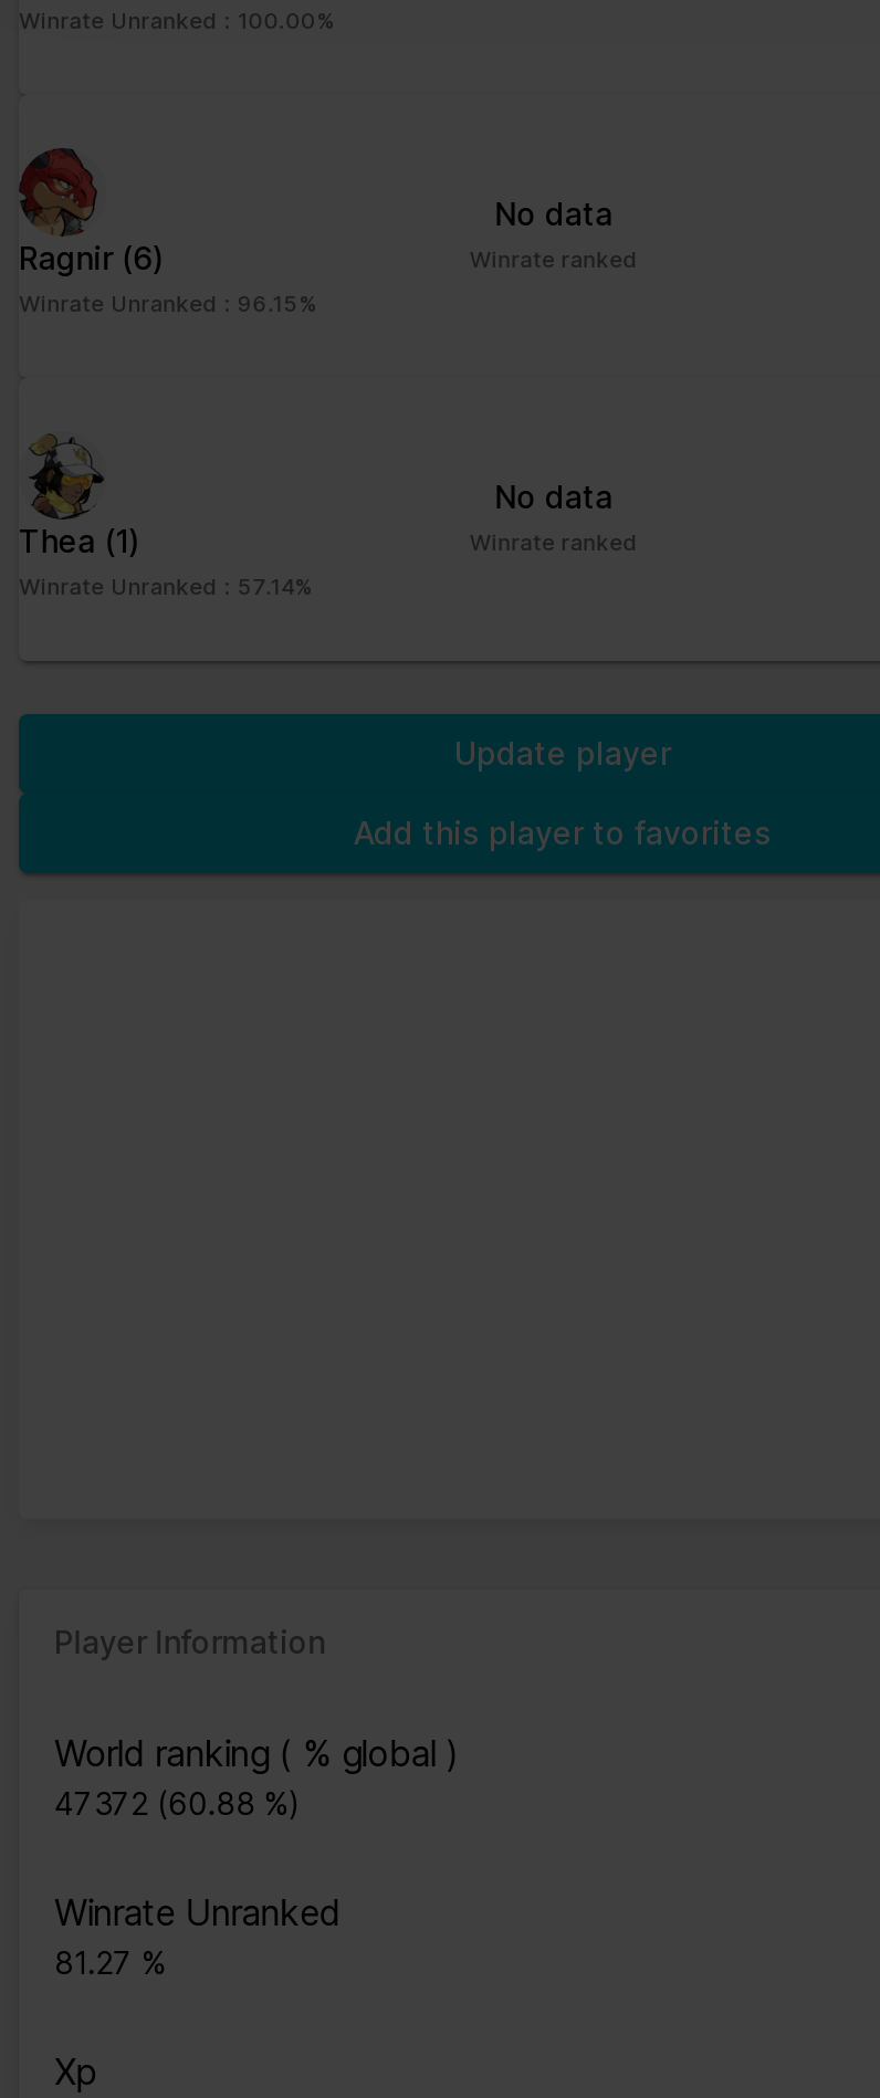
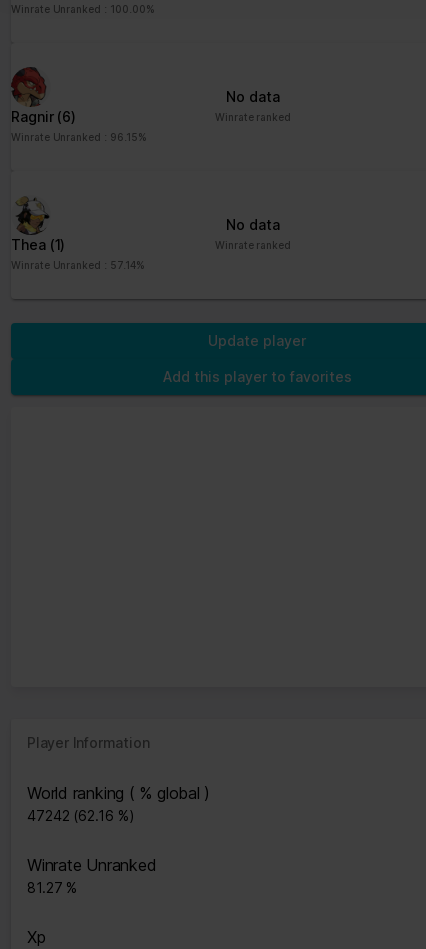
- 47372 (60.88 %)
+ 47242 (62.16 %)
